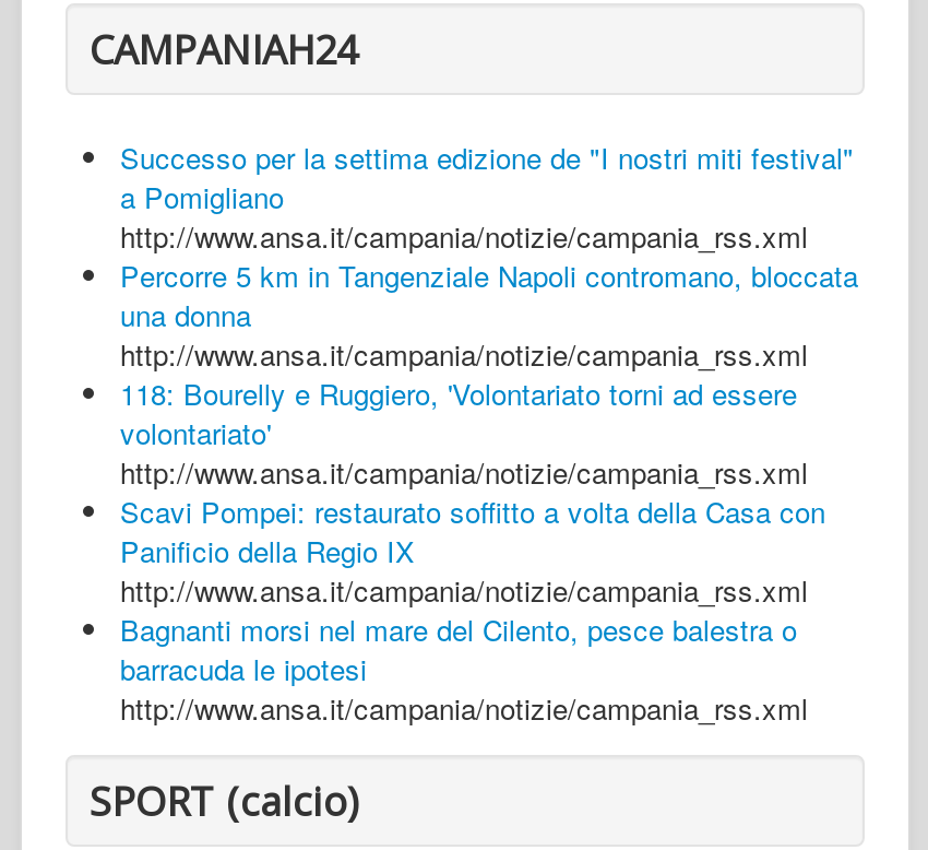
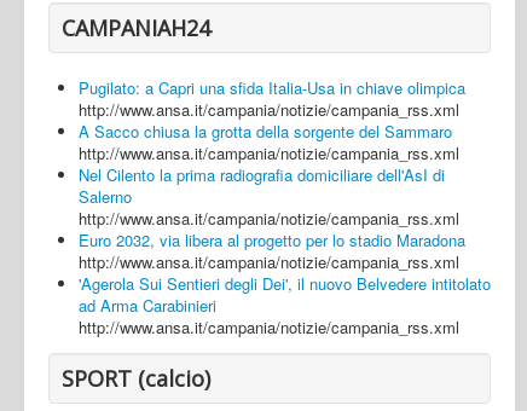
- Successo per la settima edizione de "I nostri miti festival"
- a Pomigliano
+ Pugilato: a Capri una sfida Italia-Usa in chiave olimpica

- Percorre 5 km in Tangenziale Napoli contromano, bloccata
- una donna
+ A Sacco chiusa la grotta della sorgente del Sammaro

- 118: Bourelly e Ruggiero, 'Volontariato torni ad essere
- volontariato'
+ Nel Cilento la prima radiografia domiciliare dell'AsI di
+ Salerno

- Scavi Pompei: restaurato soffitto a volta della Casa con
- Panificio della Regio IX
+ Euro 2032, via libera al progetto per lo stadio Maradona

- Bagnanti morsi nel mare del Cilento, pesce balestra o
- barracuda le ipotesi
+ 'Agerola Sui Sentieri degli Dei', il nuovo Belvedere intitolato
+ ad Arma Carabinieri
